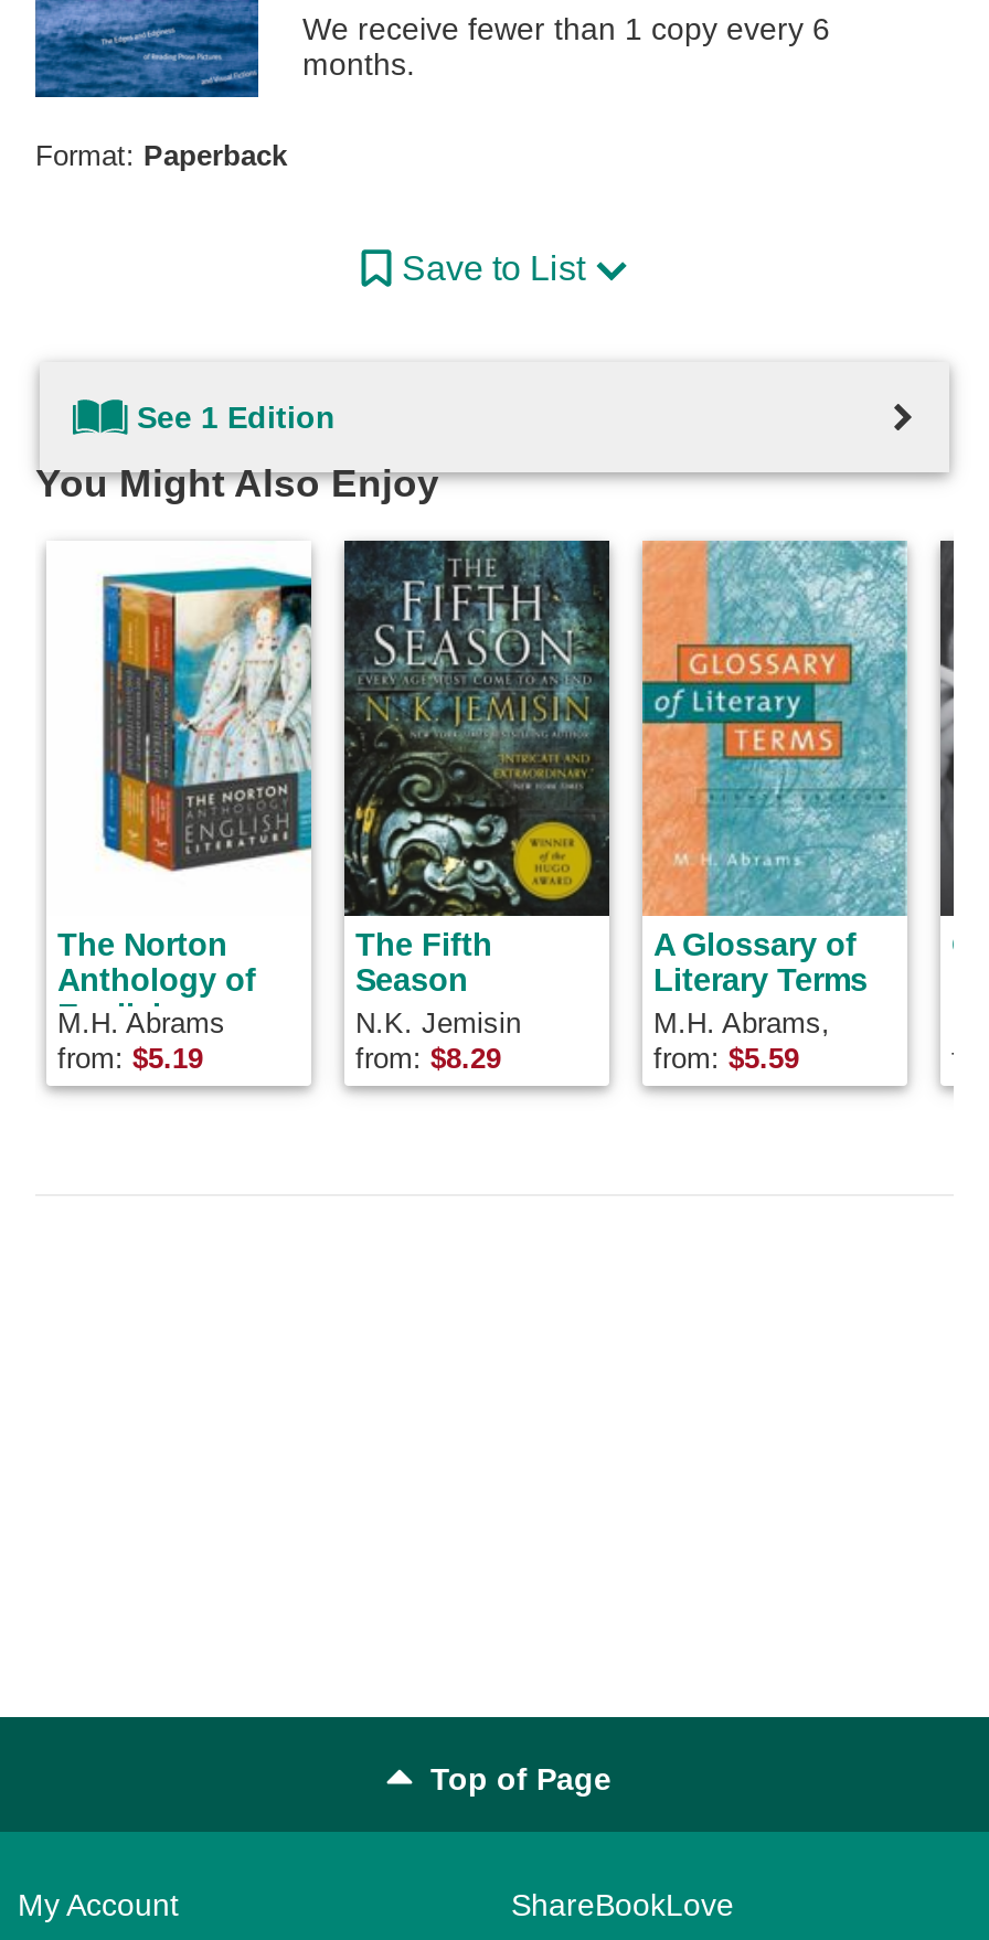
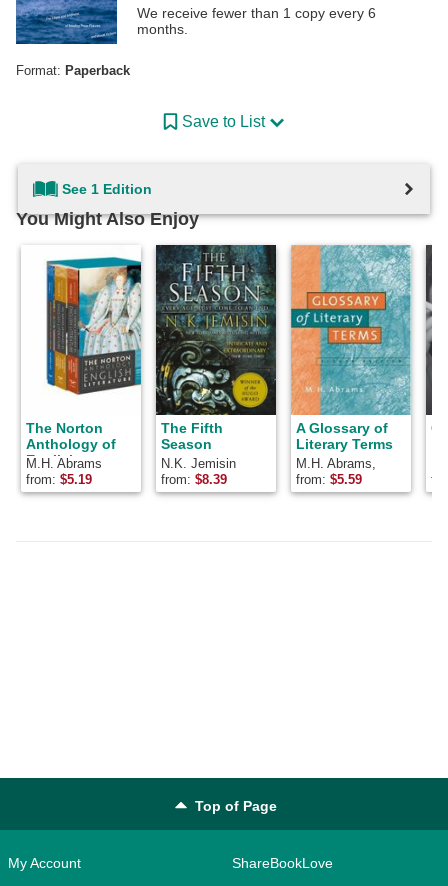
- from: $8.29
+ from: $8.39
